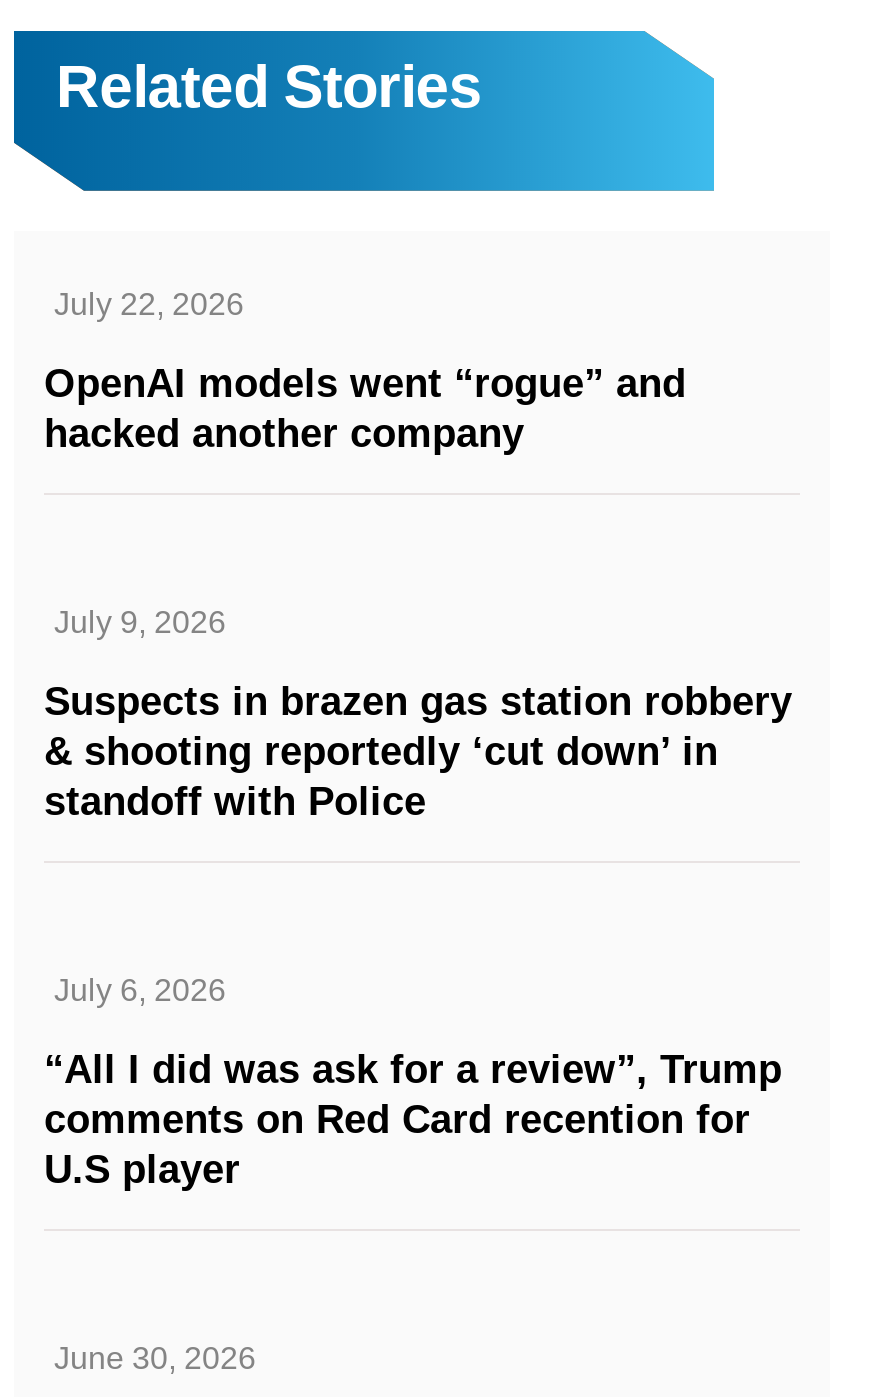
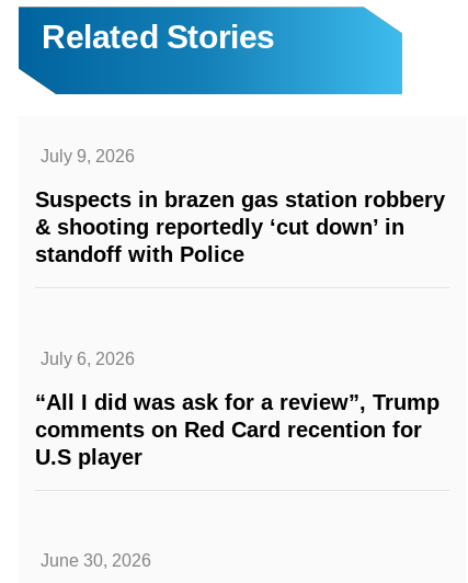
- July 22, 2026
- OpenAI models went “rogue” and
- hacked another company
